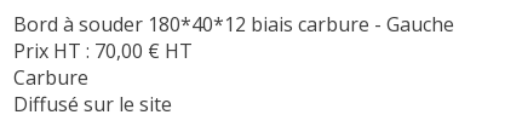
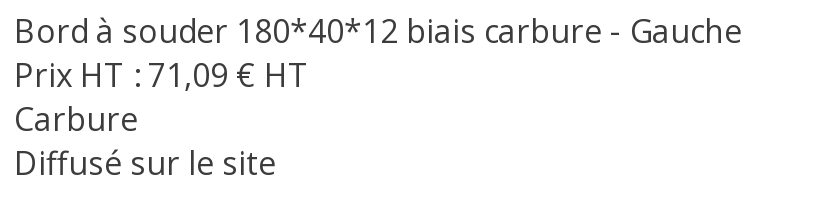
- Prix HT : 70,00 € HT
+ Prix HT : 71,09 € HT
